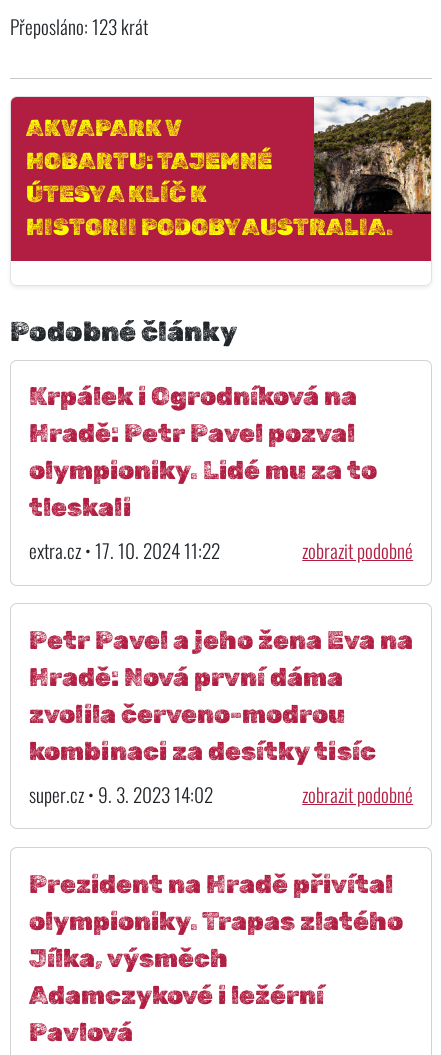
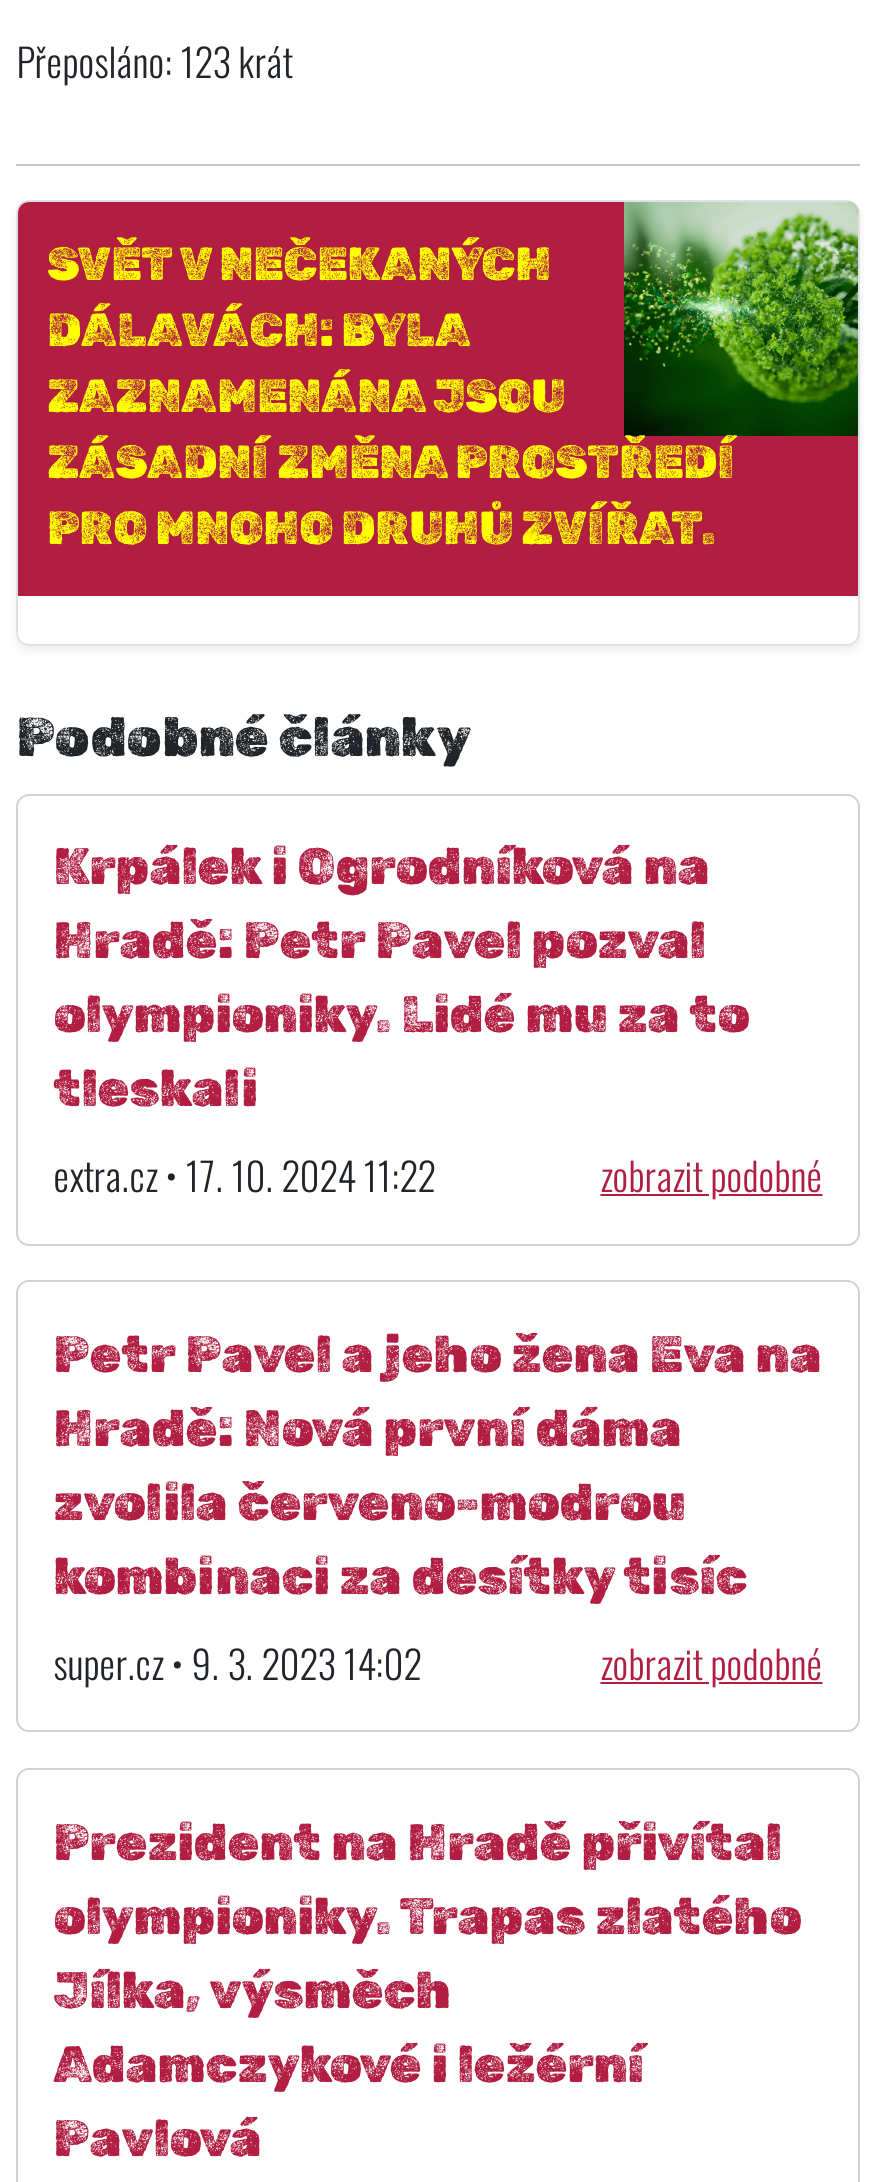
- [image]
- AKVAPARK V
- HOBARTU: TAJEMNÉ
- ÚTESY A KLÍČ K
- HISTORII PODOBY AUSTRALIA.
+ [image]
+ SVĚT V NEČEKANÝCH
+ DÁLAVÁCH: BYLA
+ ZAZNAMENÁNA JSOU
+ ZÁSADNÍ ZMĚNA PROSTŘEDÍ
+ PRO MNOHO DRUHŮ ZVÍŘAT.
